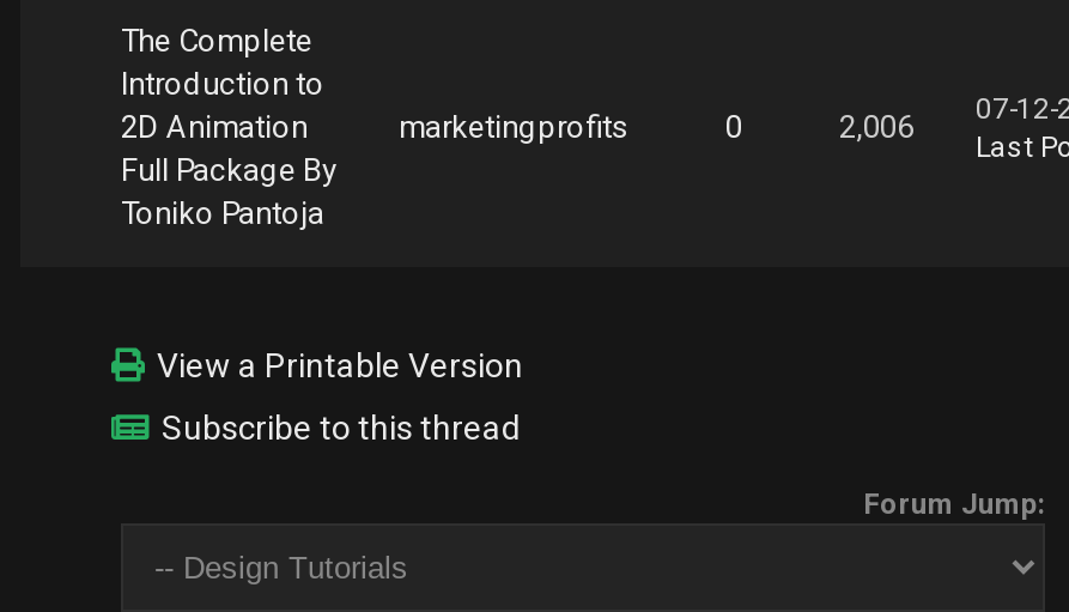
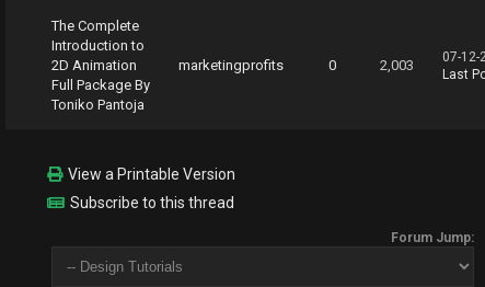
- 2,006
+ 2,003
